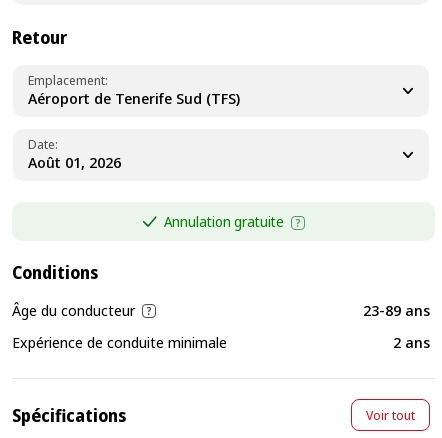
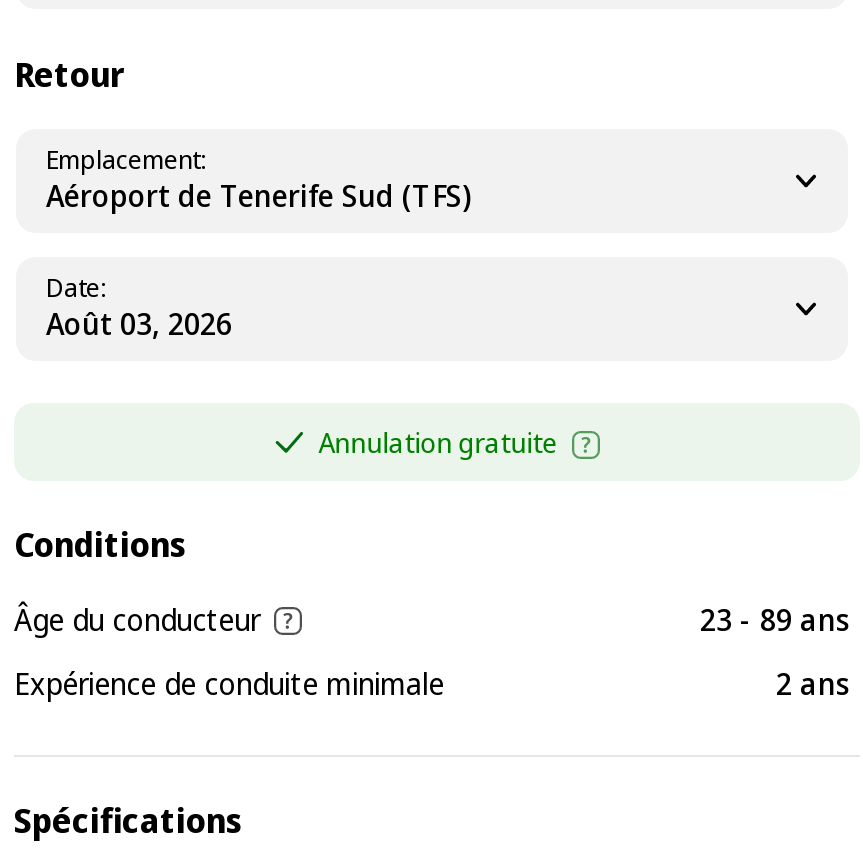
- 23-89 ans
+ 23 - 89 ans

- Voir tout
